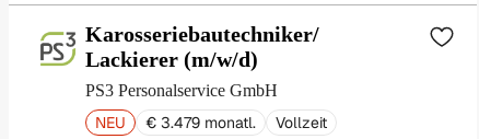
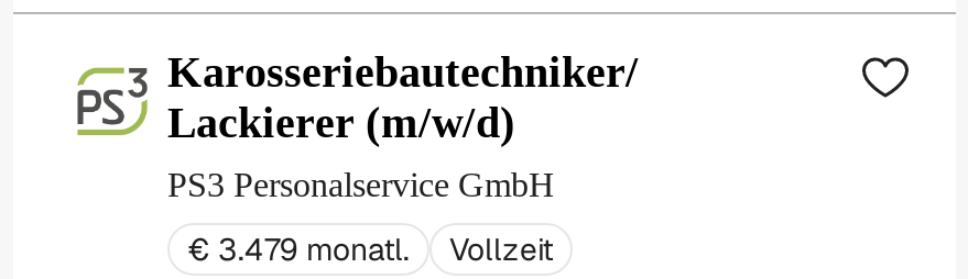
- NEU
